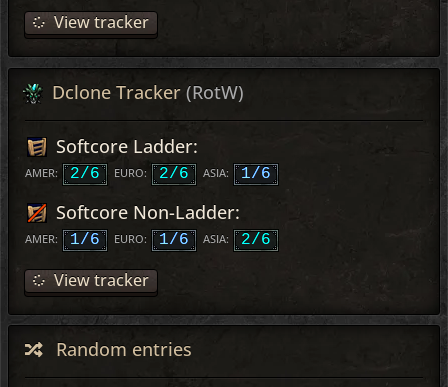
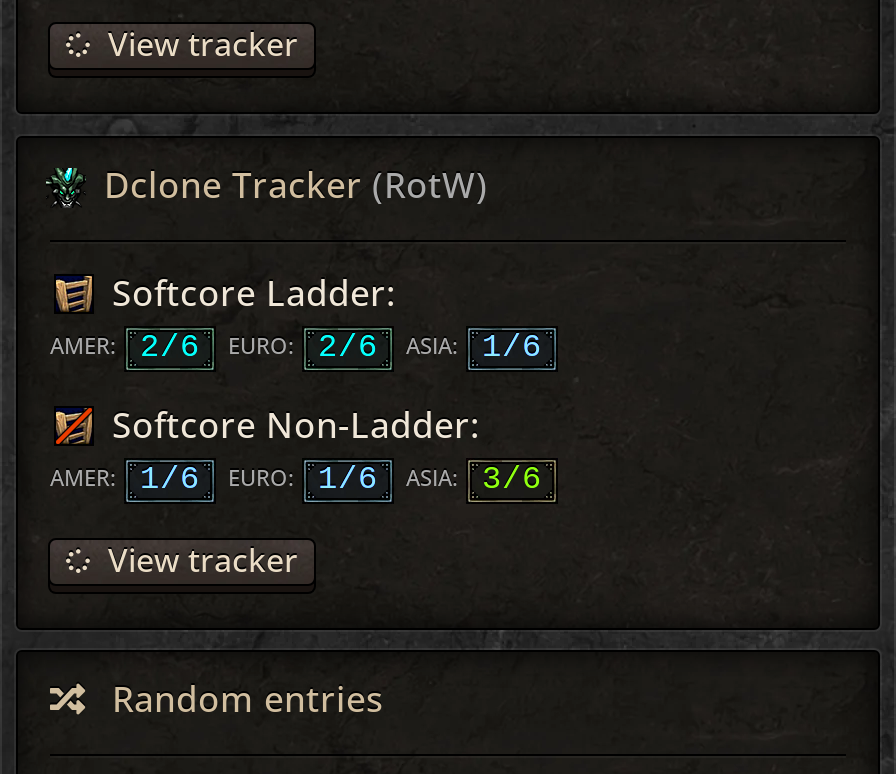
- AMER: 1/6 EURO: 1/6 ASIA: 2/6
+ AMER: 1/6 EURO: 1/6 ASIA: 3/6
